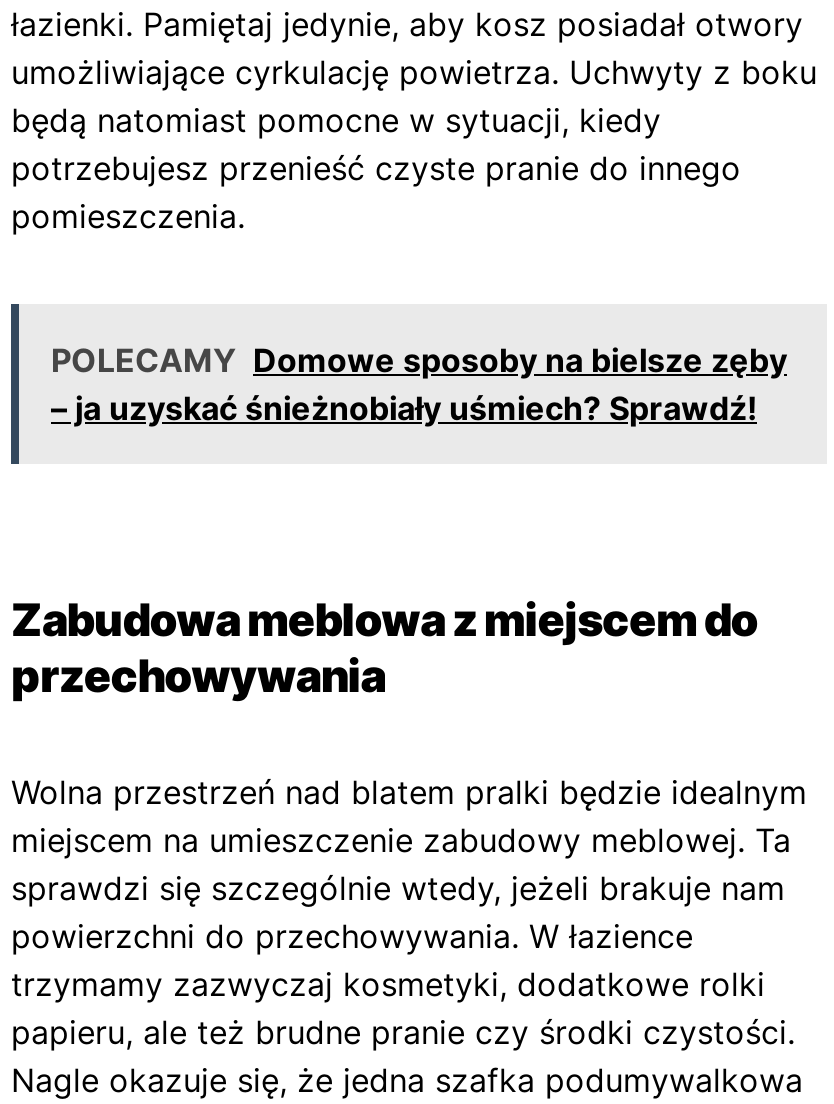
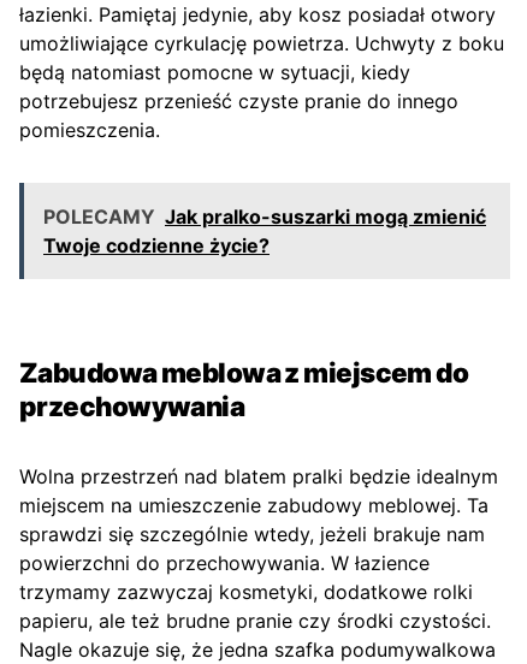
- POLECAMY Domowe sposoby na bielsze zęby
- – ja uzyskać śnieżnobiały uśmiech? Sprawdź!
+ POLECAMY Jak pralko-suszarki mogą zmienić
+ Twoje codzienne życie?
